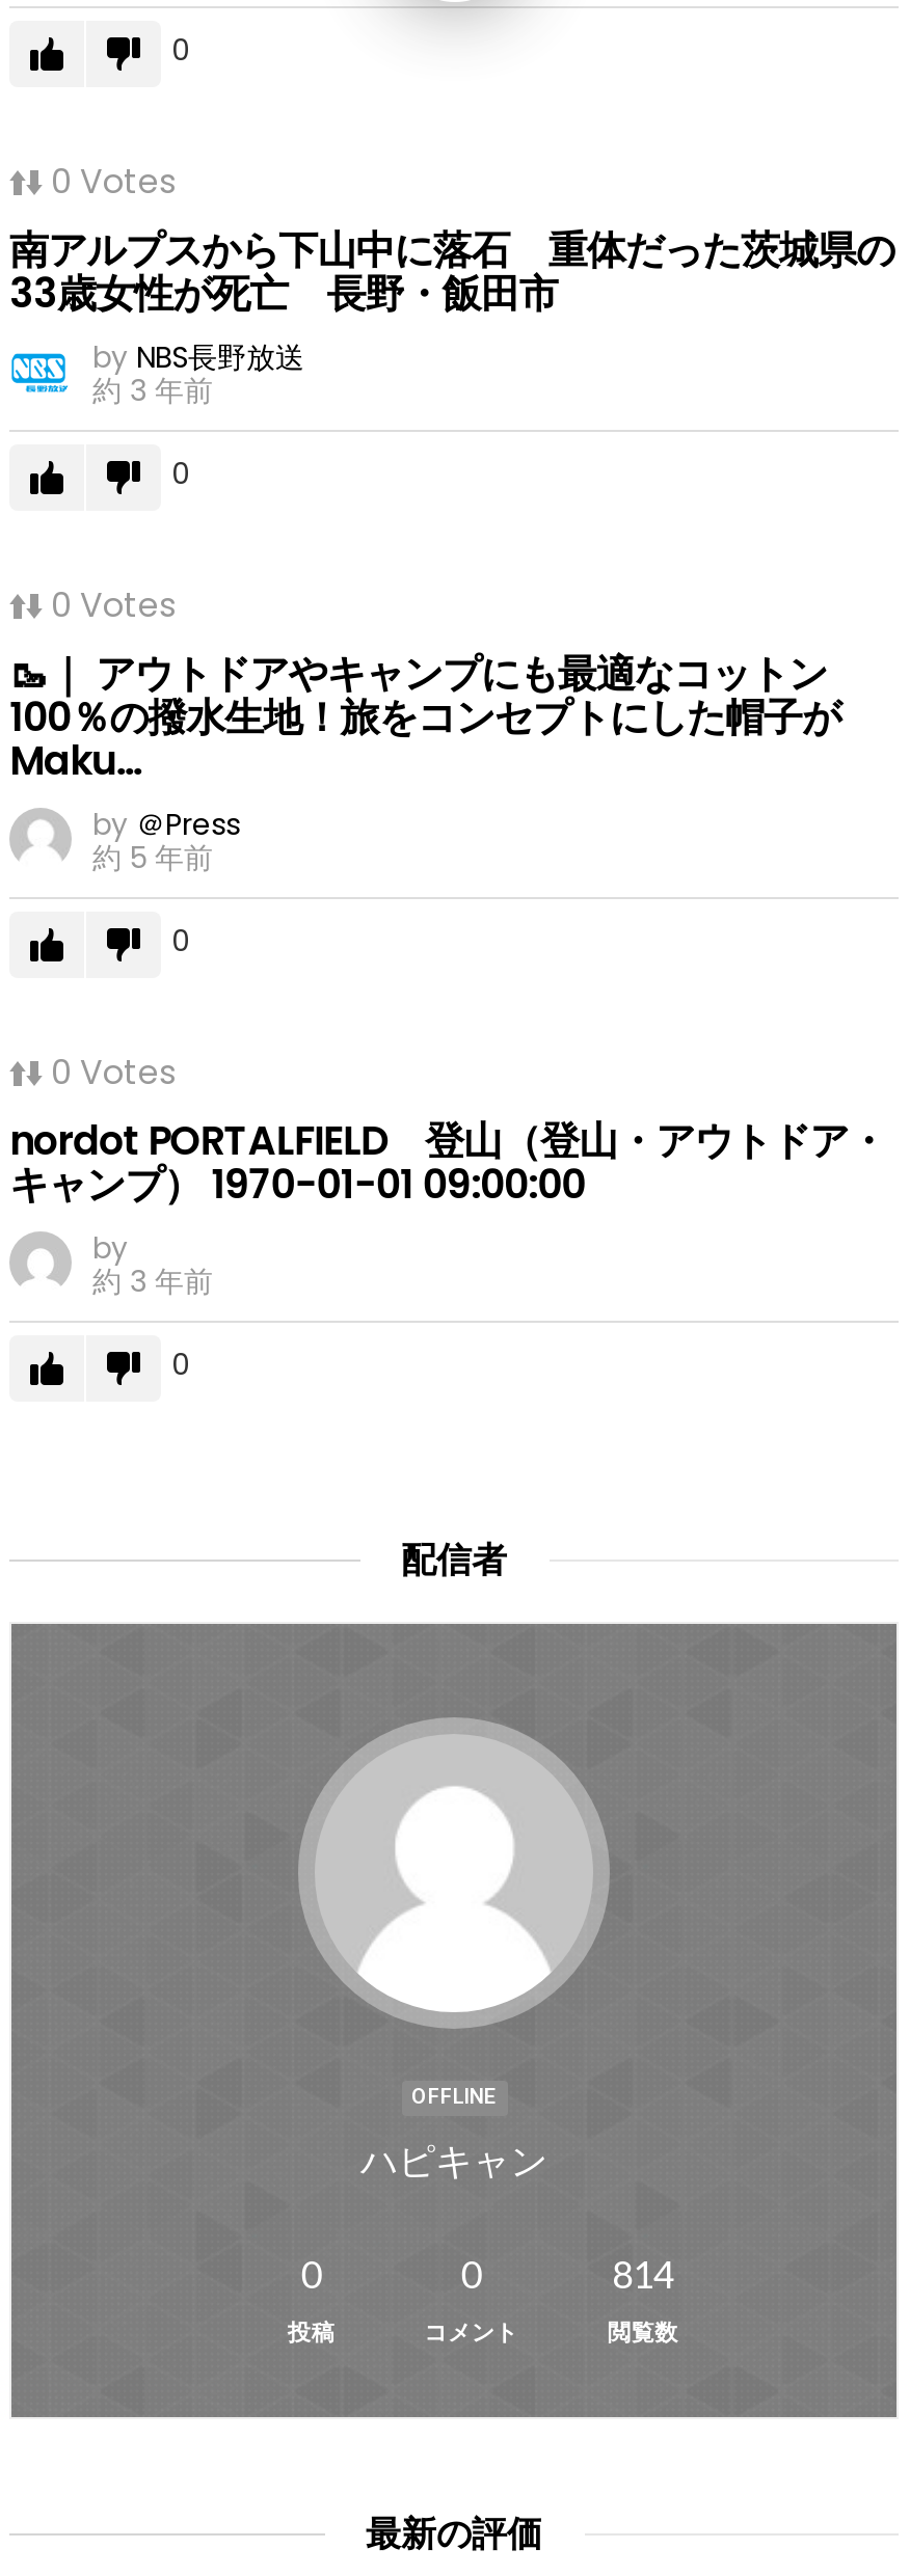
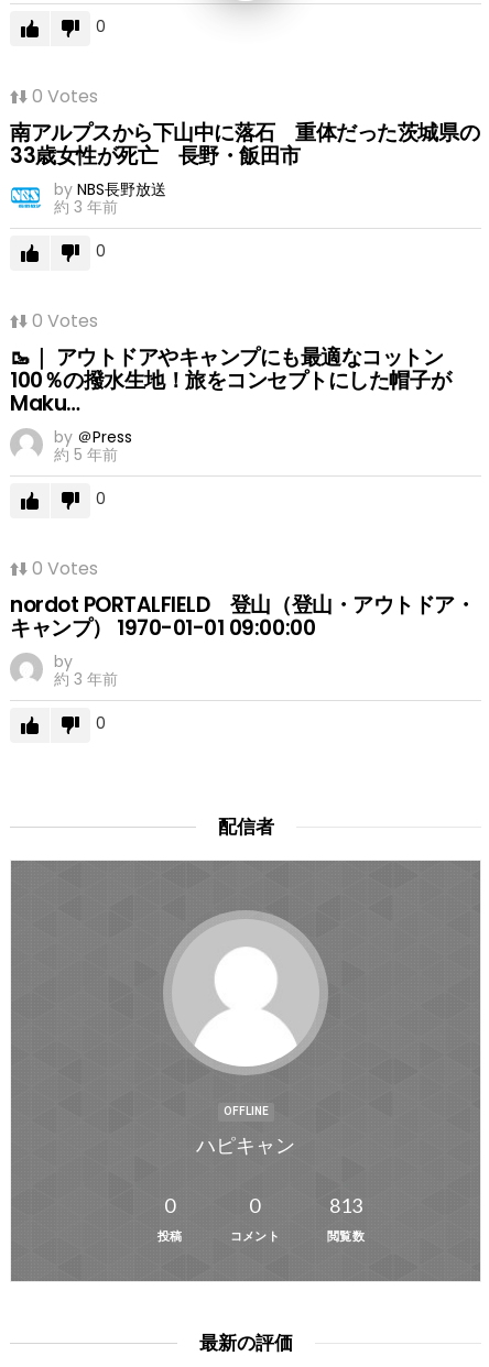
- 814
+ 813
